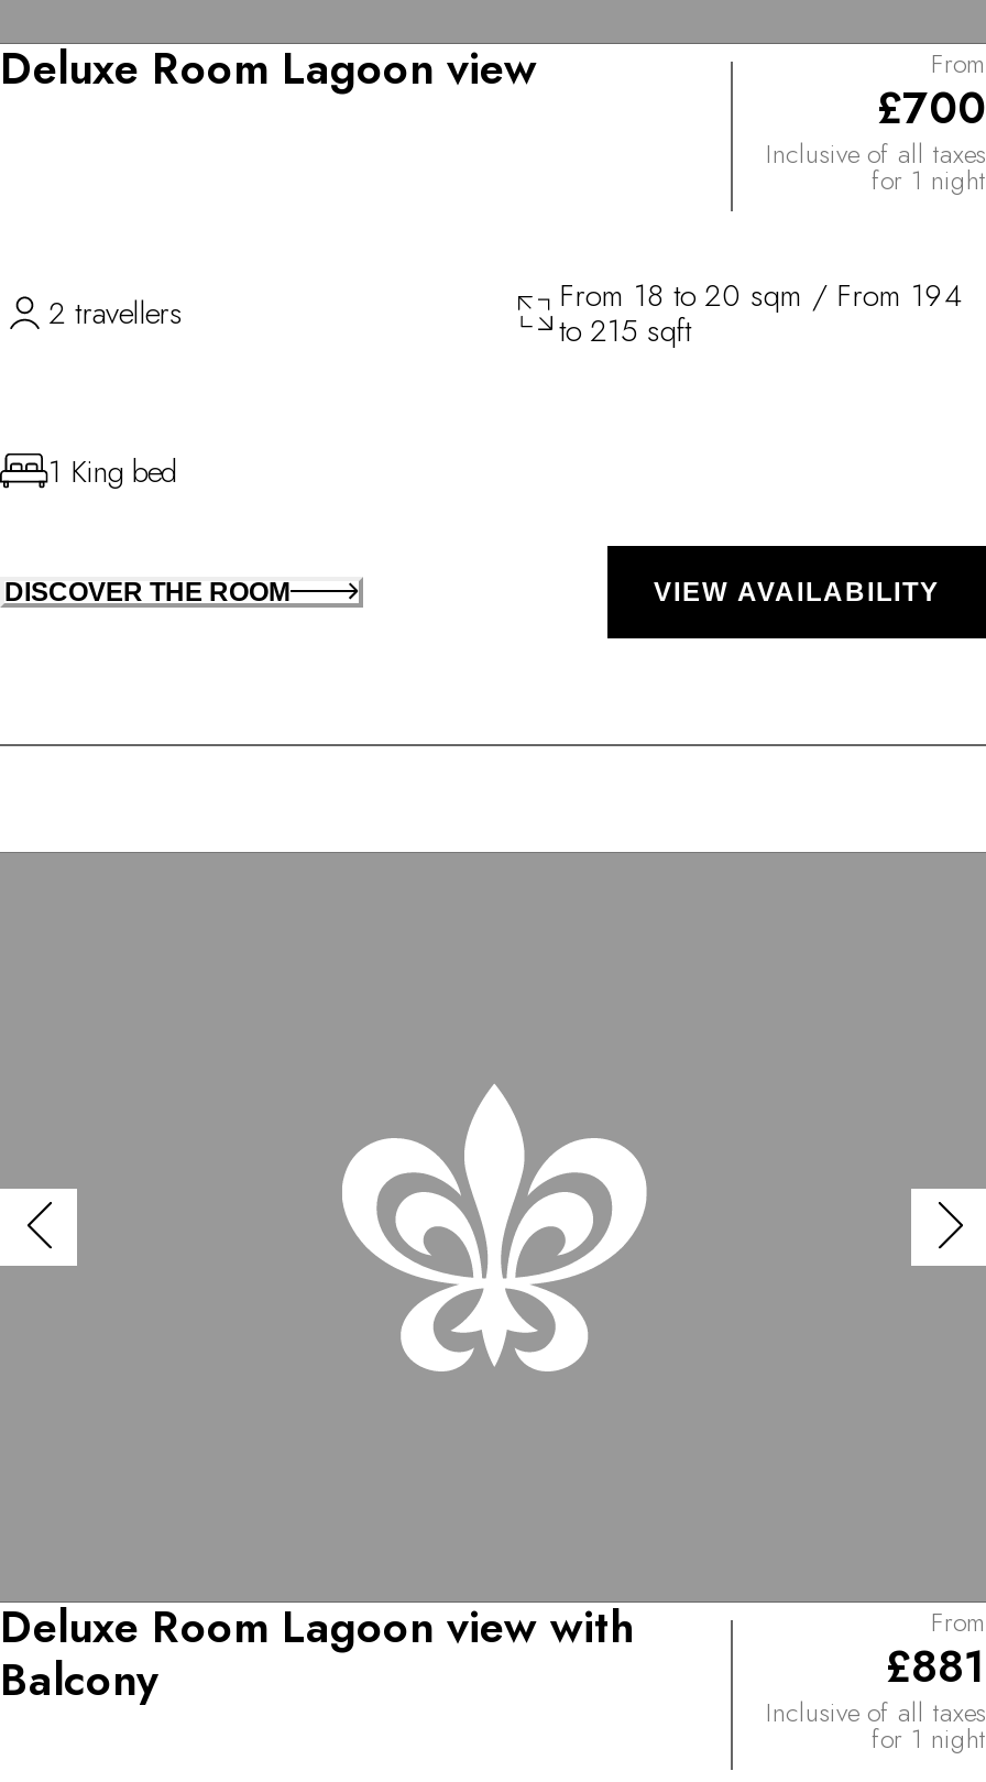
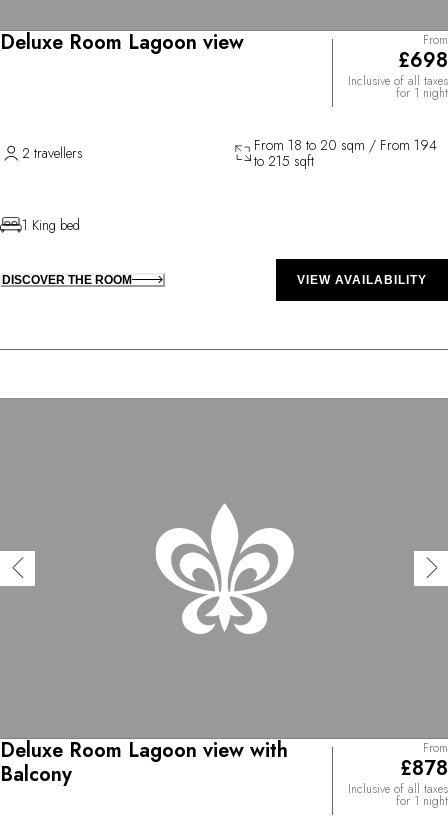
- £700
+ £698

- £881
+ £878
